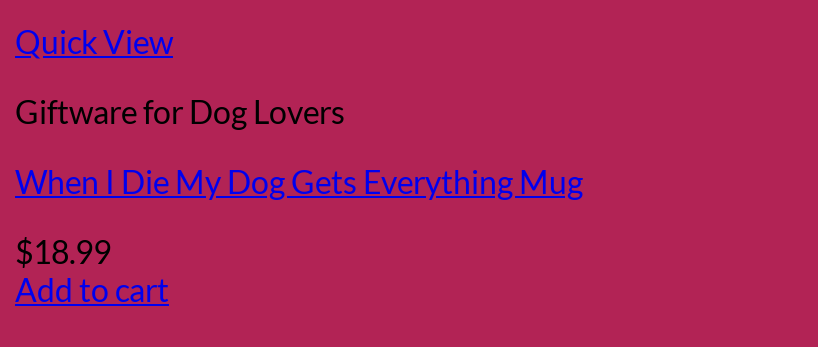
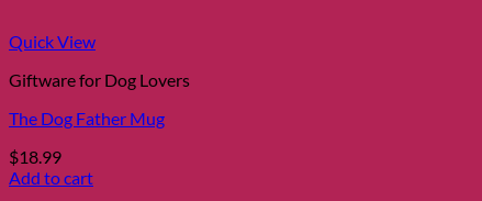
- When I Die My Dog Gets Everything Mug
+ The Dog Father Mug
